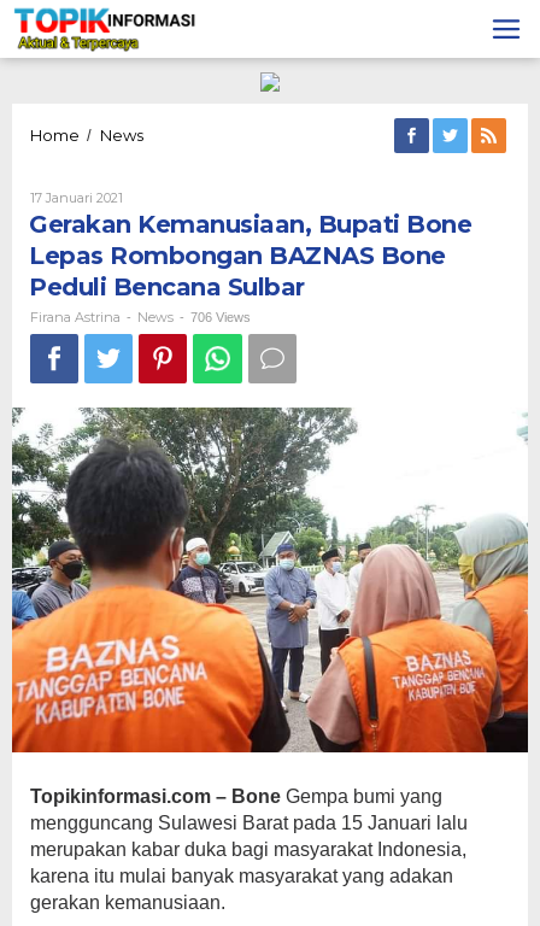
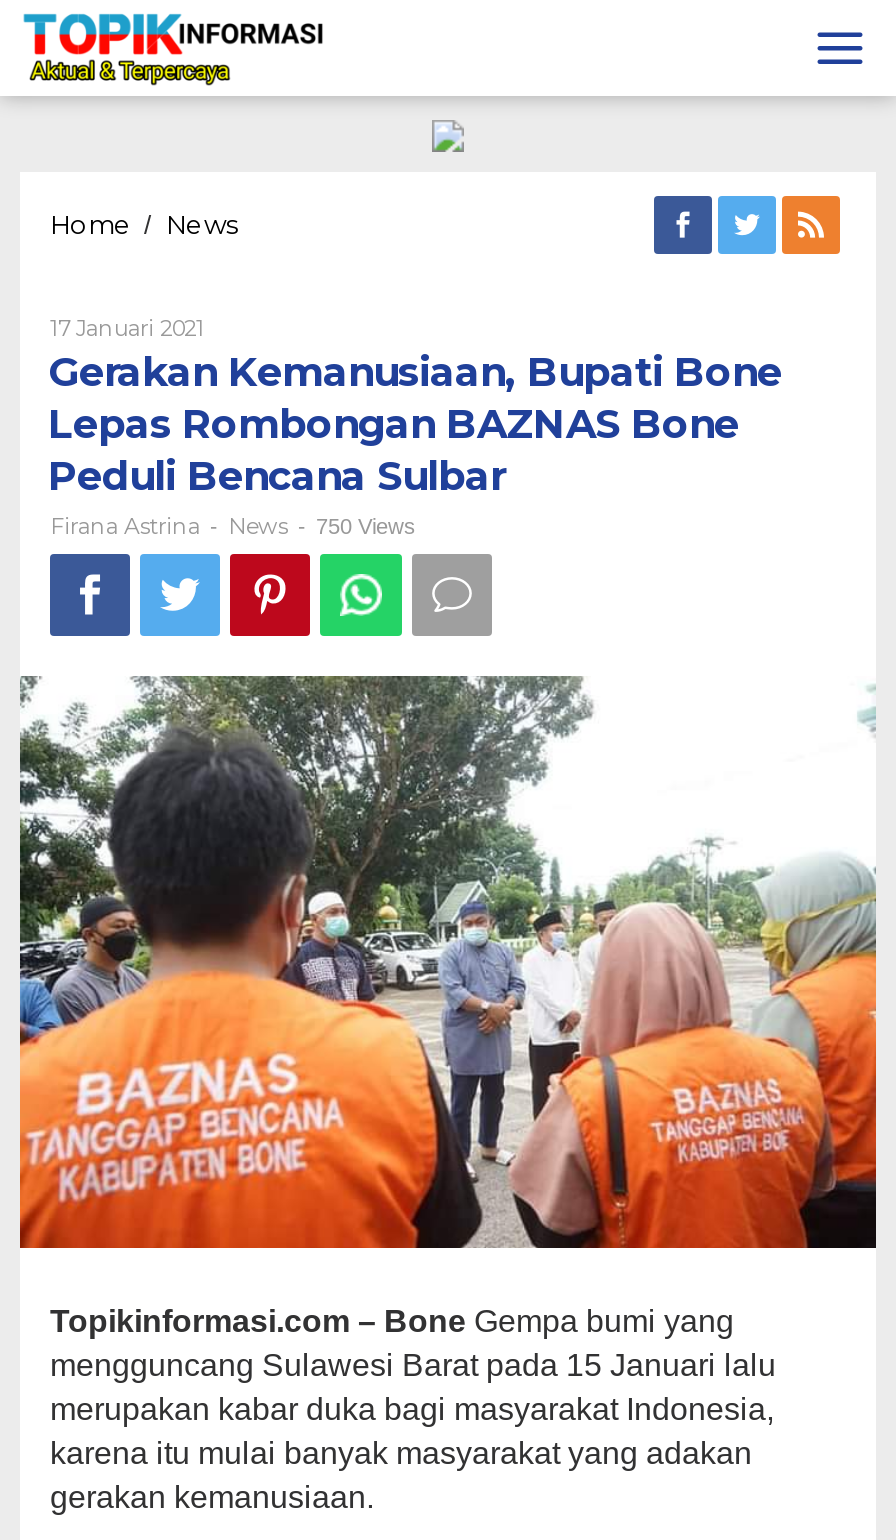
- Firana Astrina - News - 706 Views
+ Firana Astrina - News - 750 Views
